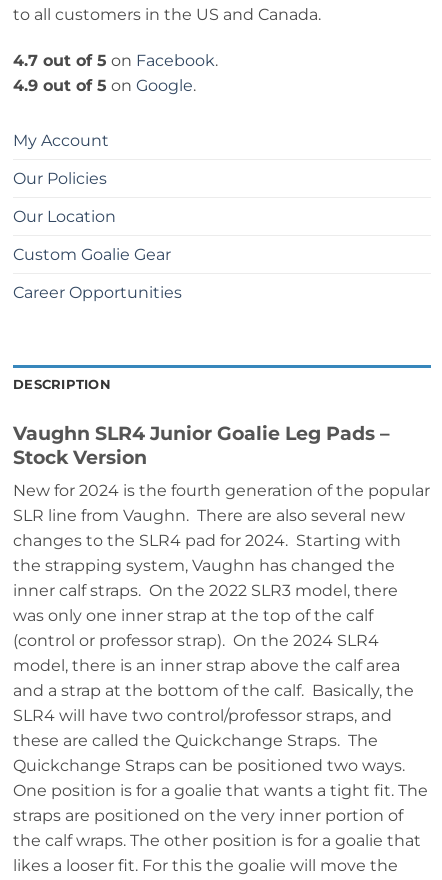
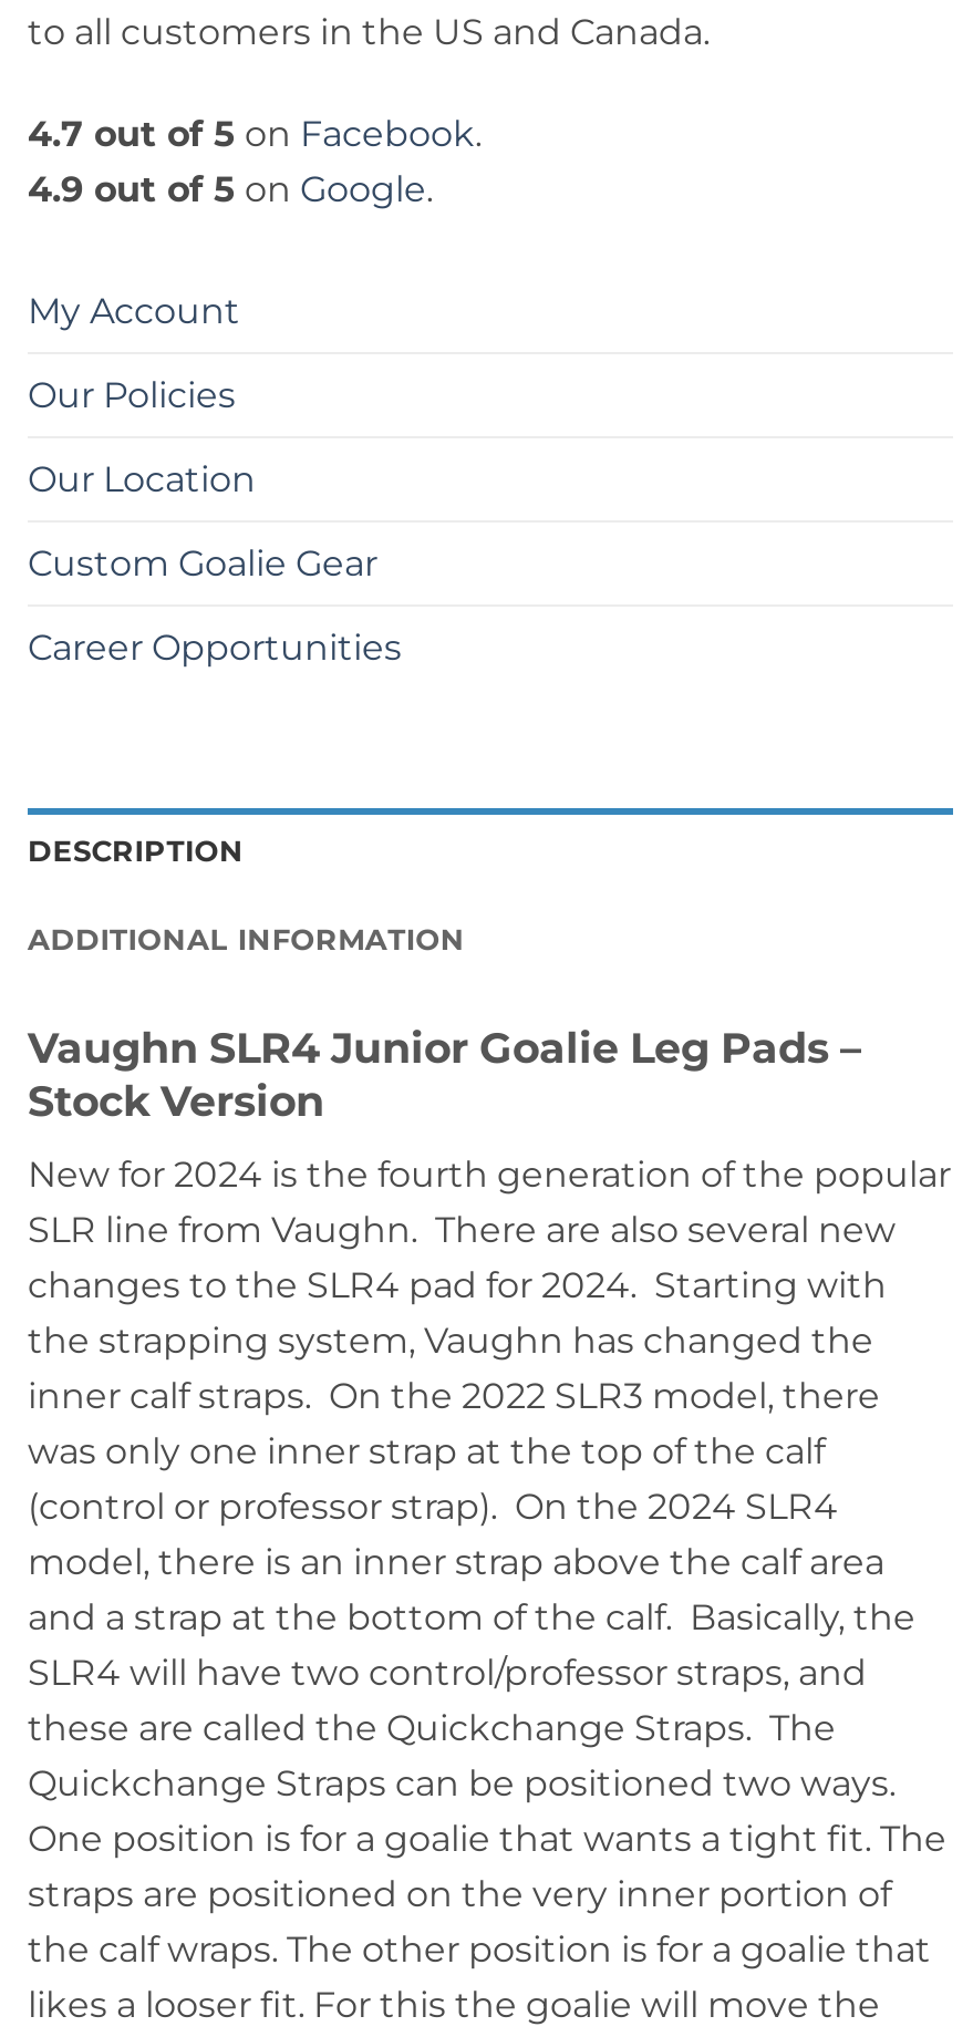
+ ADDITIONAL INFORMATION
